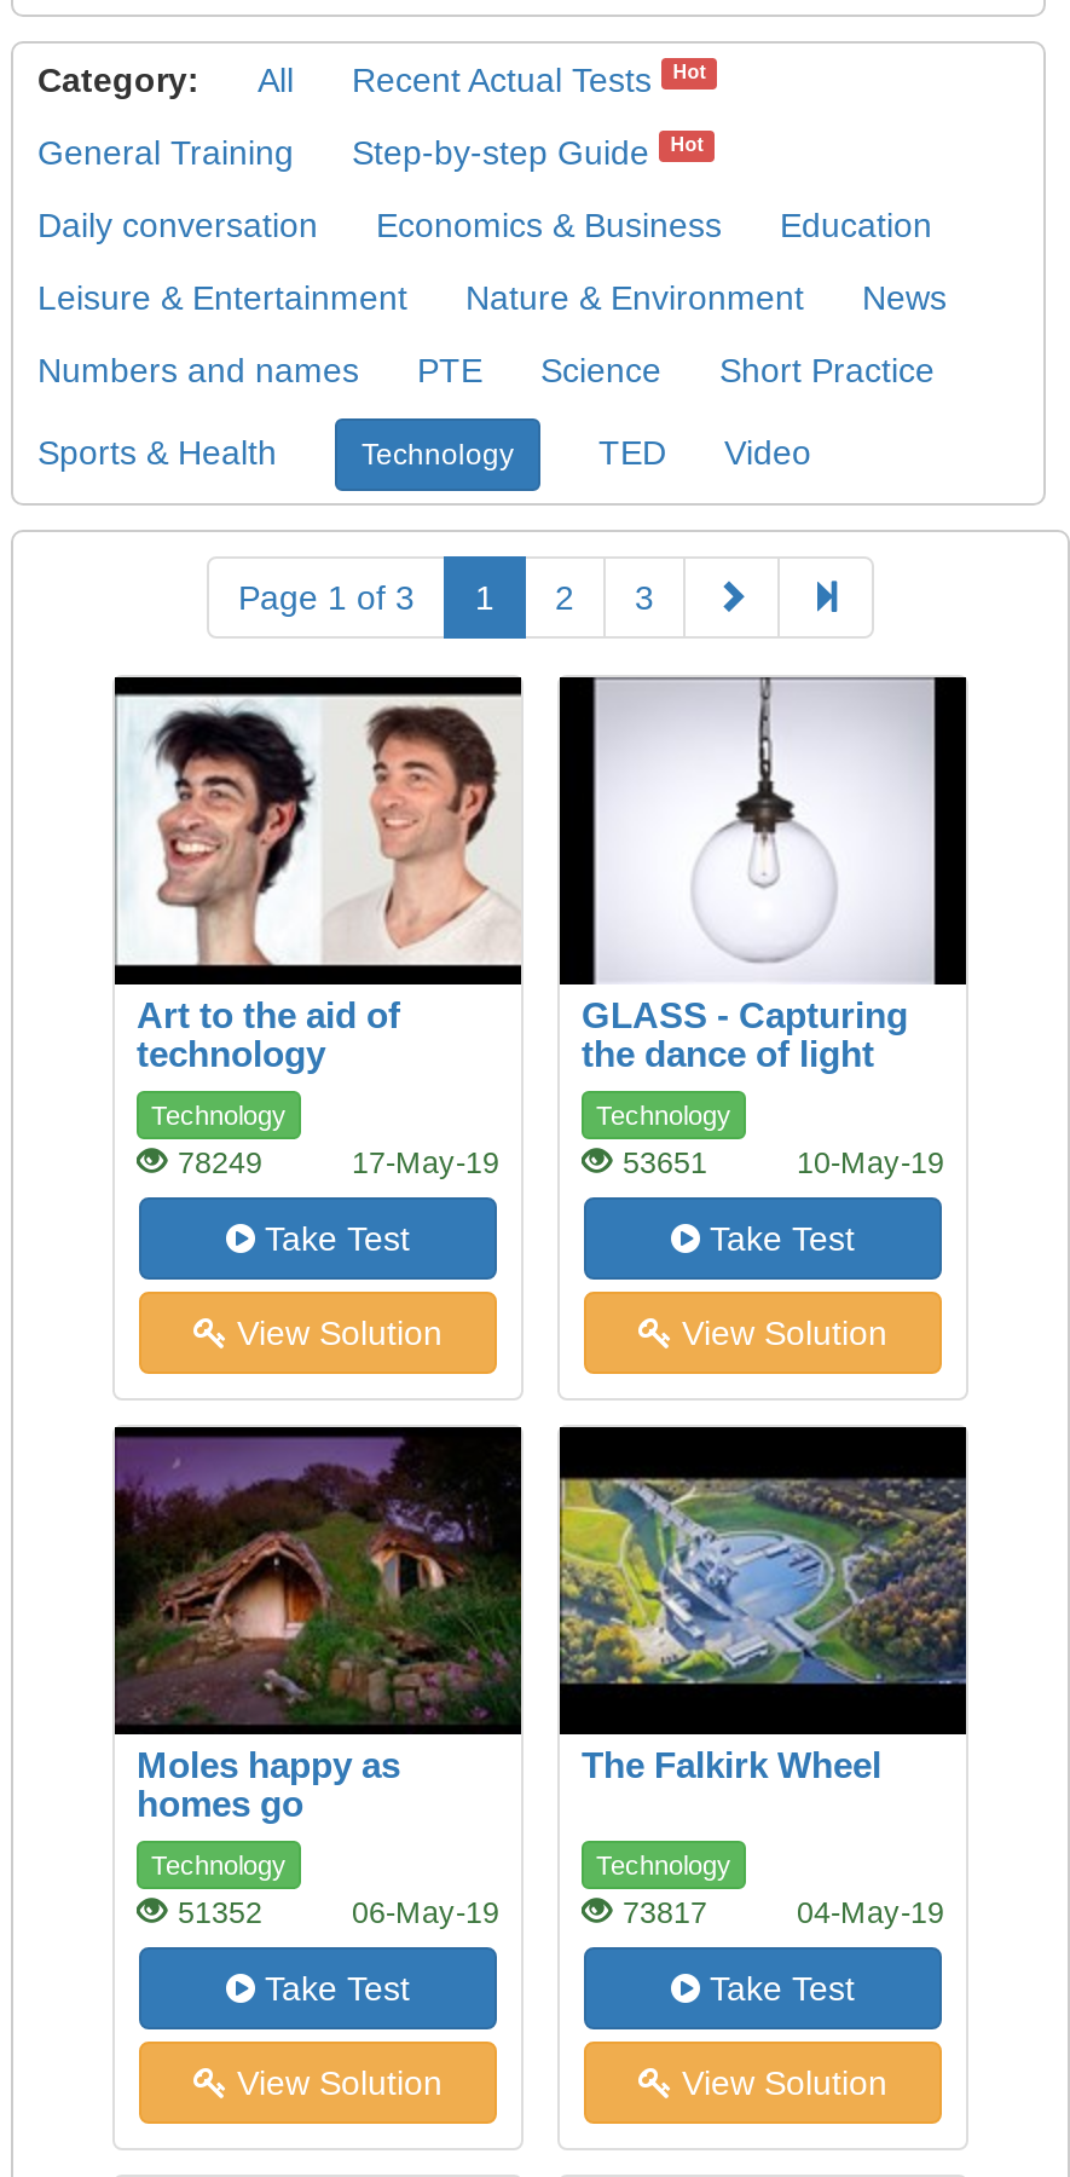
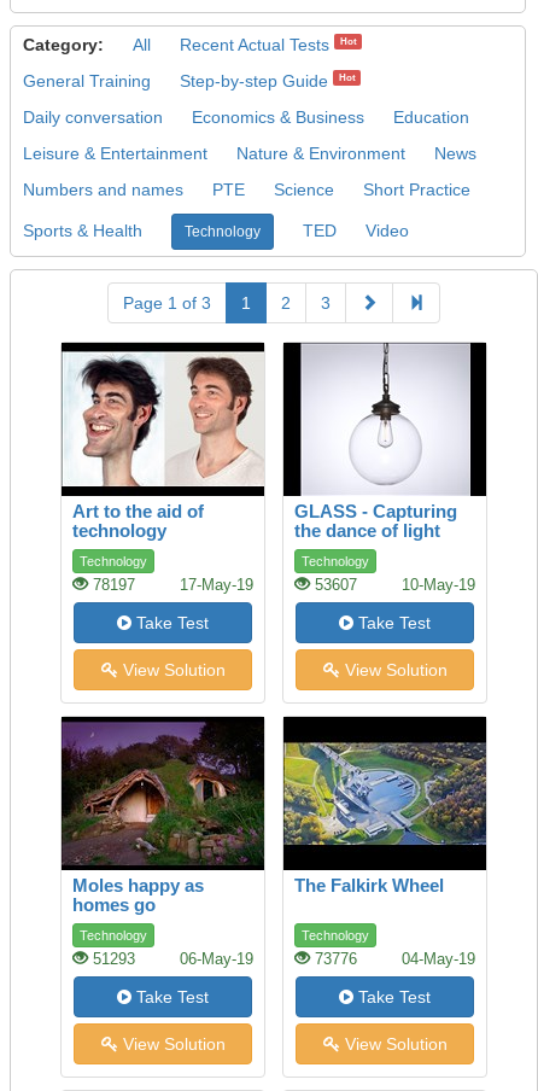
- 78249
+ 78197

- 53651
+ 53607

- 51352
+ 51293

- 73817
+ 73776
